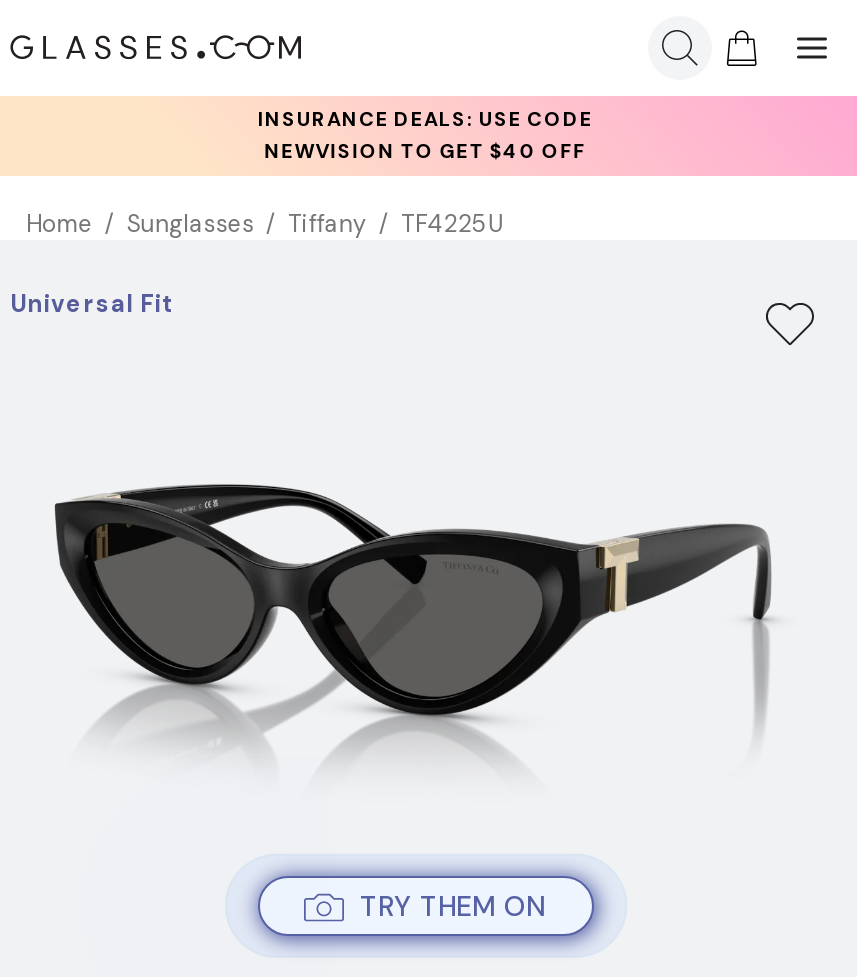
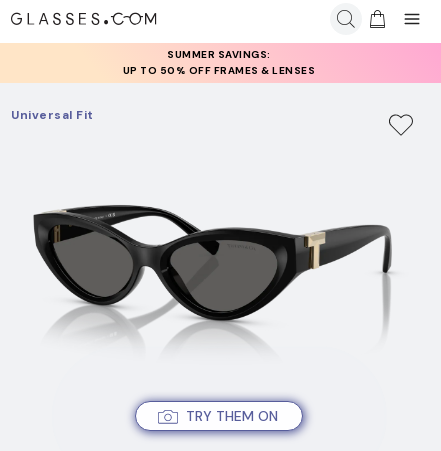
- INSURANCE DEALS: USE CODE
- NEWVISION TO GET $40 OFF
- Home
- Sunglasses
- Tiffany
- TF4225U
+ SUMMER SAVINGS:
+ UP TO 50% OFF FRAMES & LENSES
